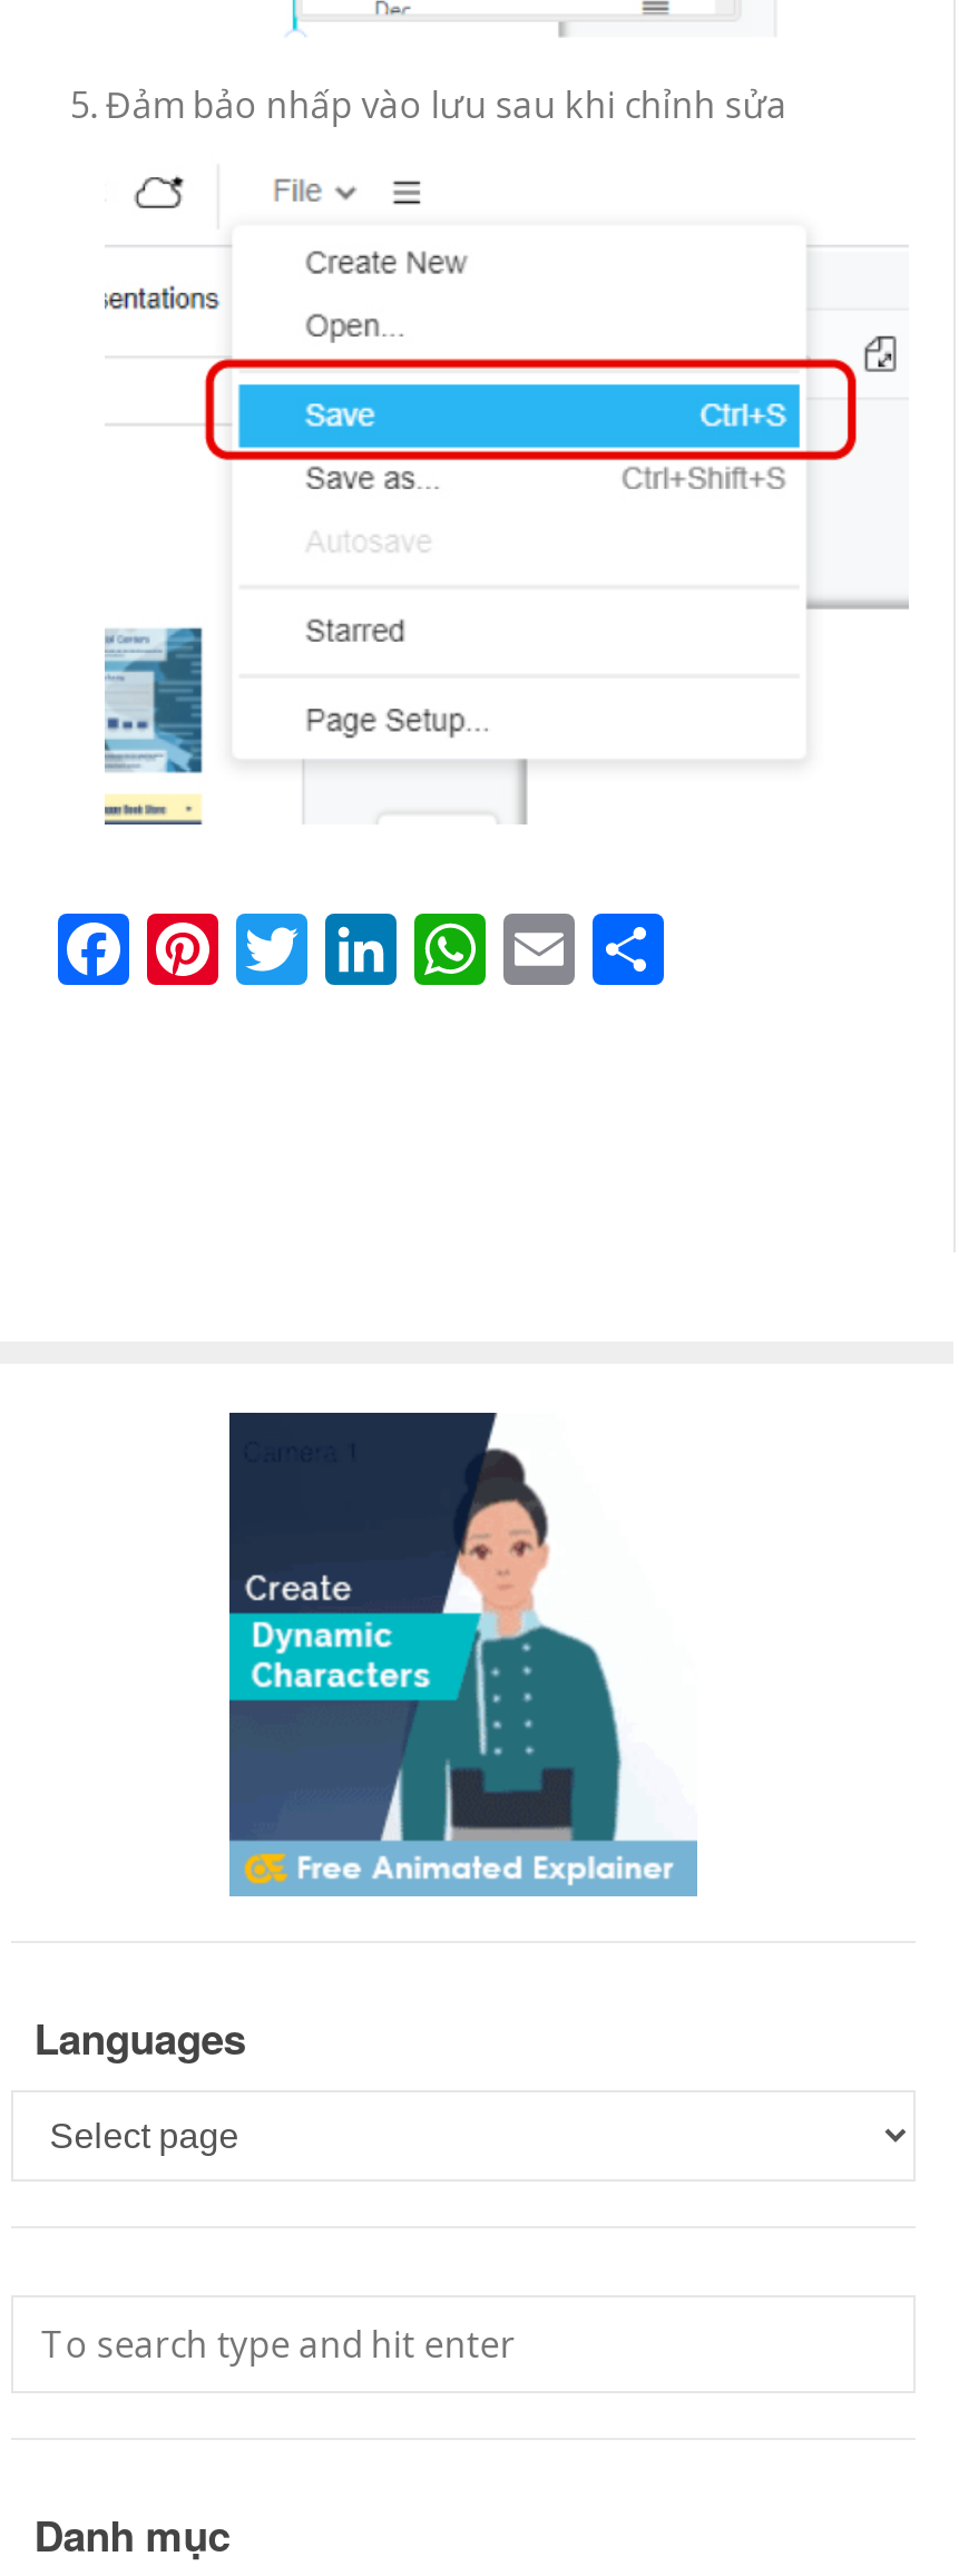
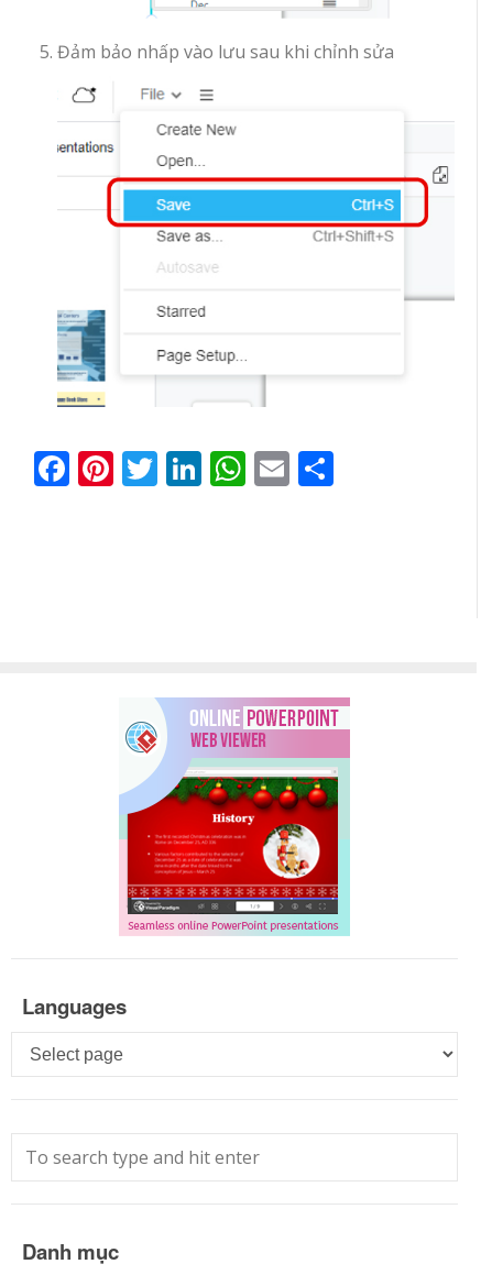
- [image]
+ [image]
